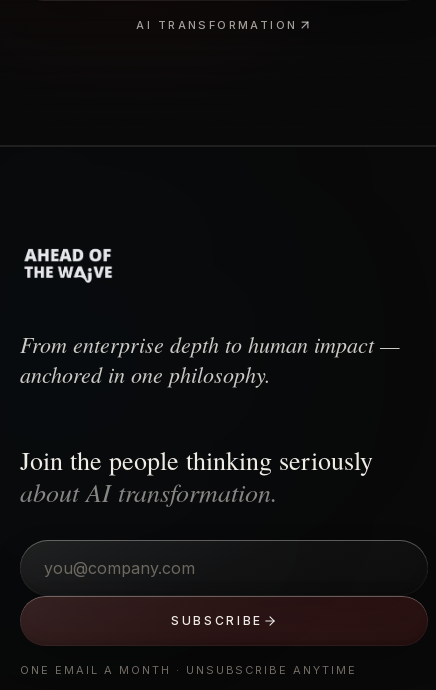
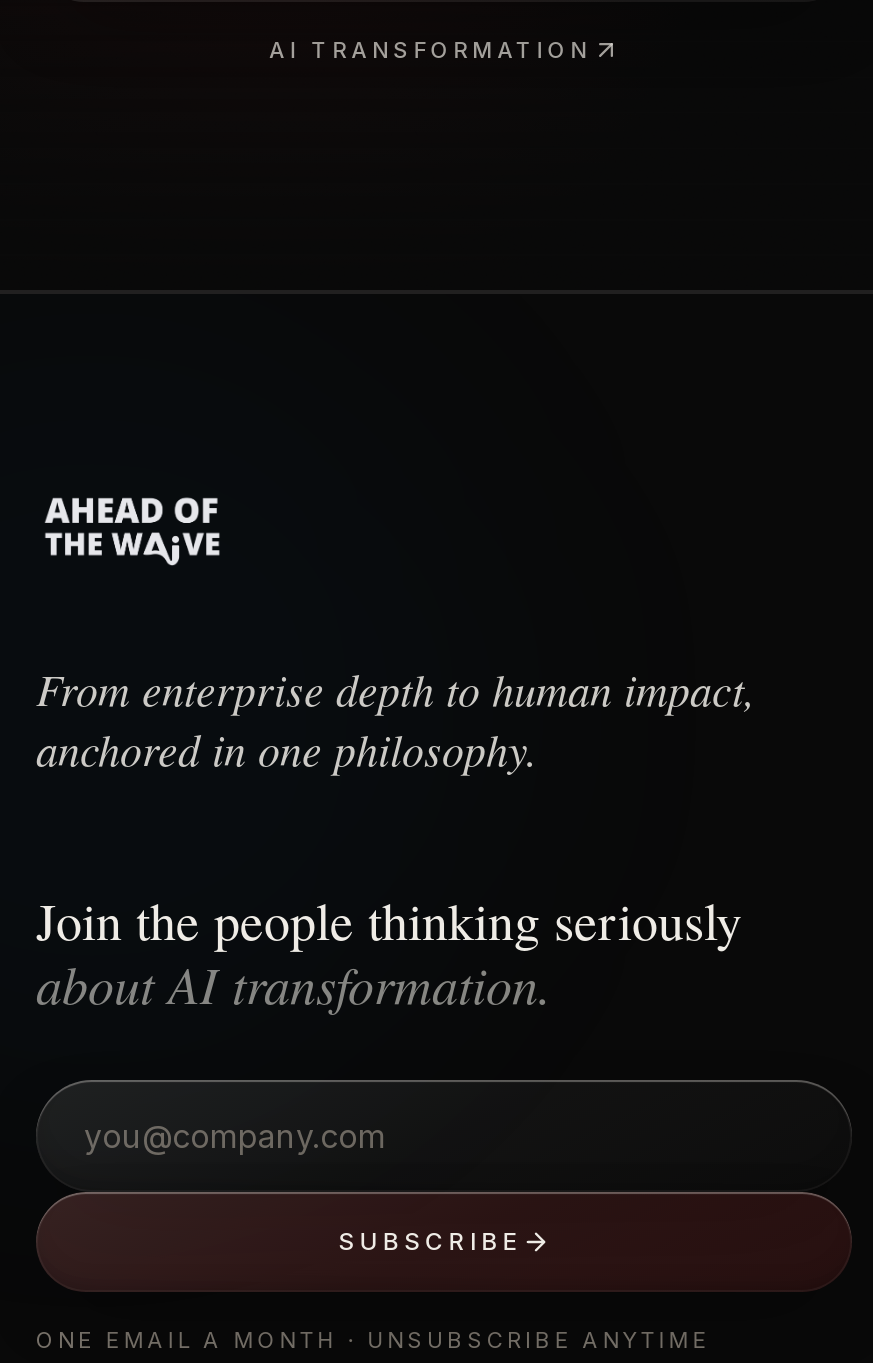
- From enterprise depth to human impact —
+ From enterprise depth to human impact,
